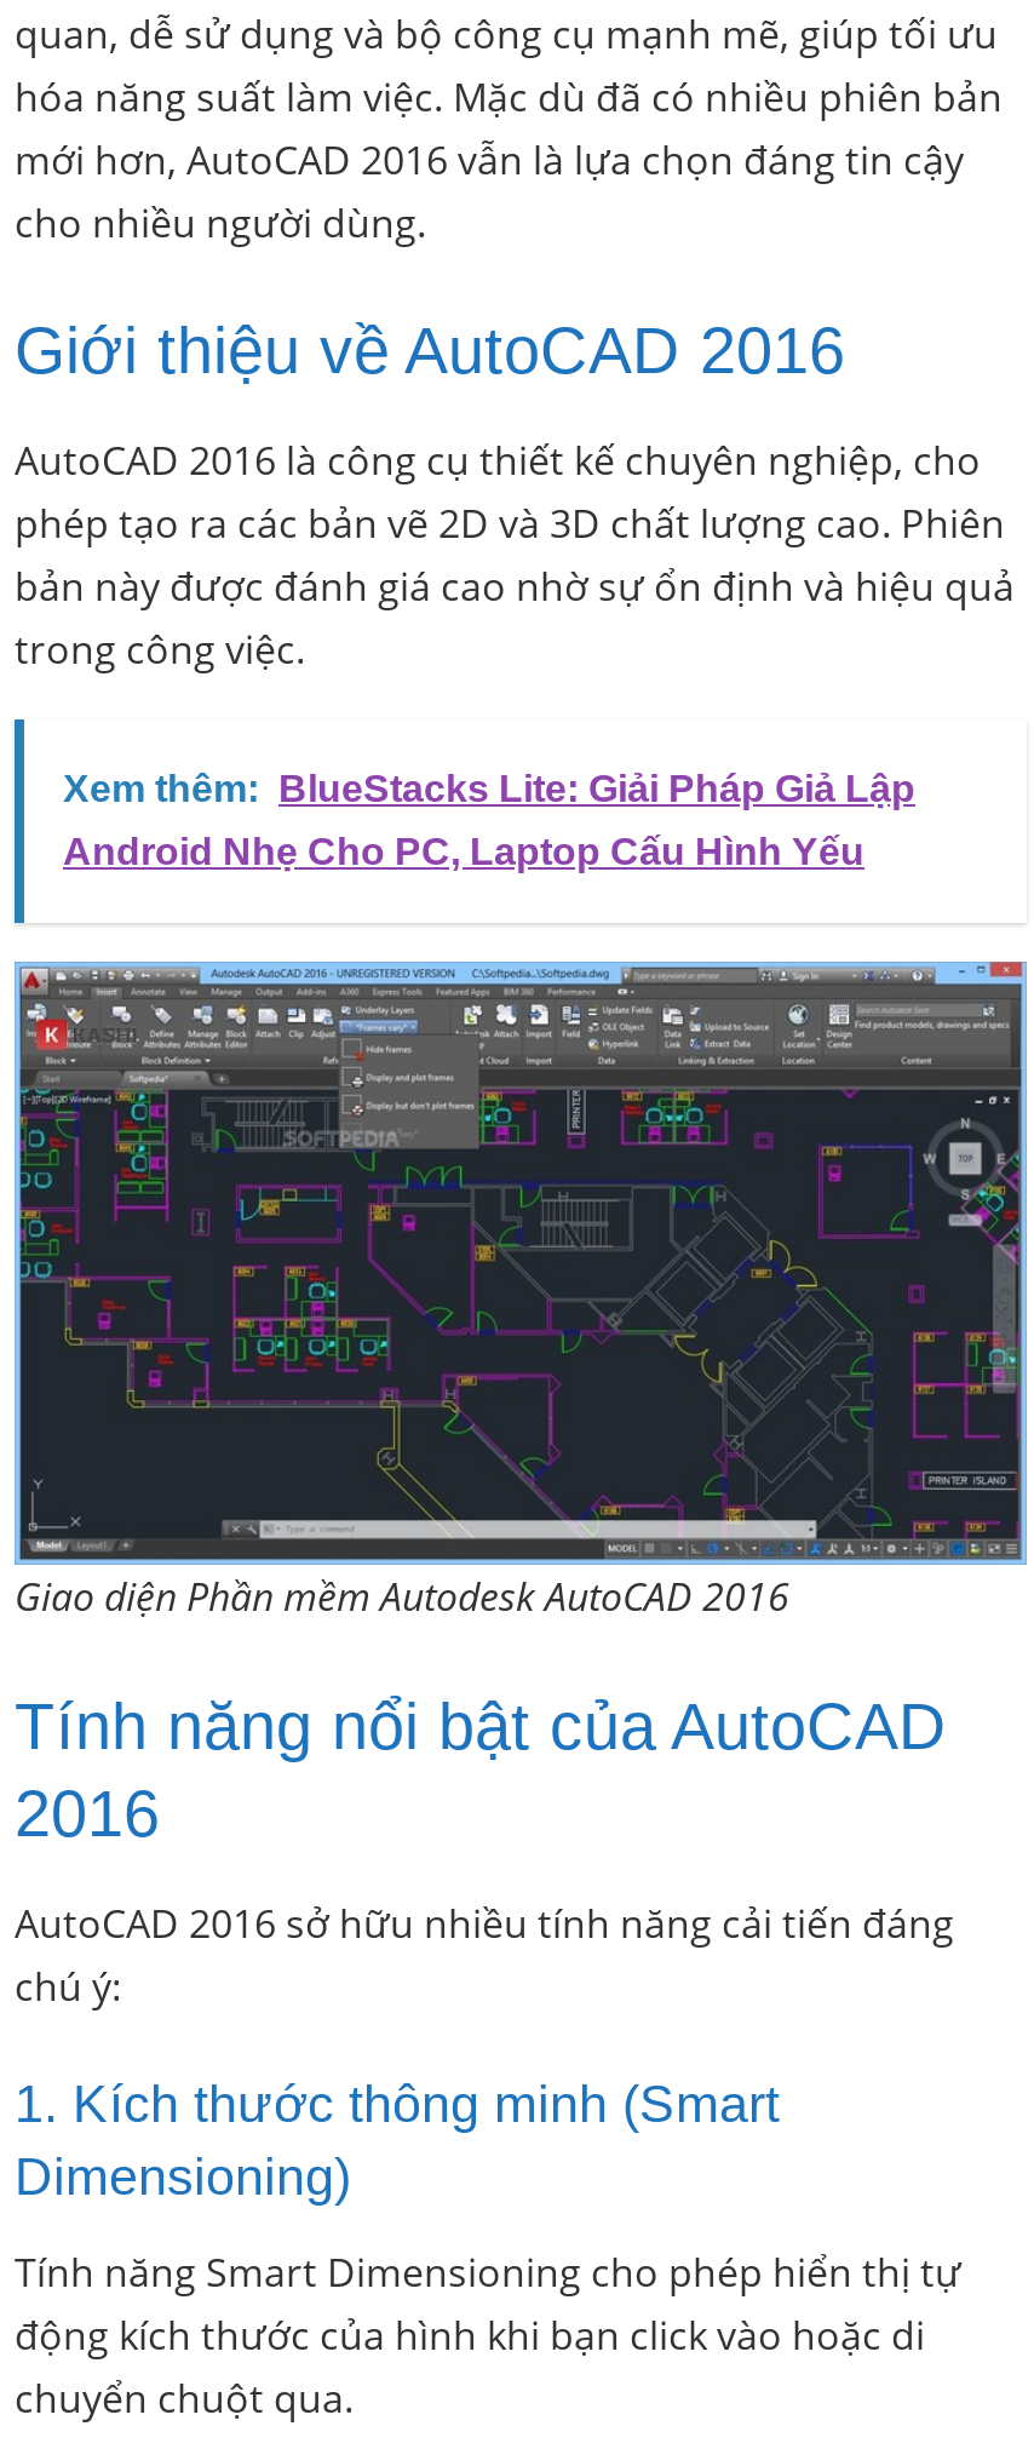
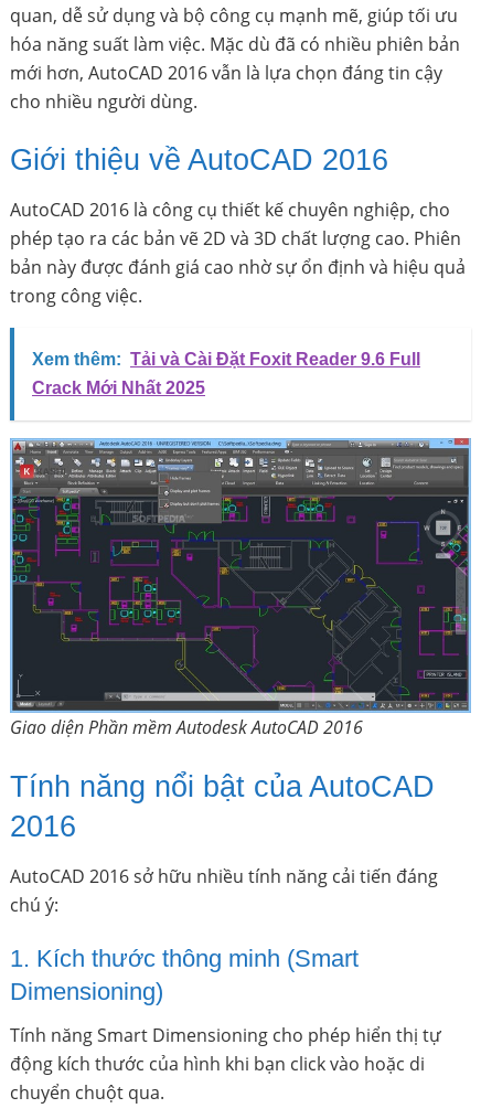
- Xem thêm: BlueStacks Lite: Giải Pháp Giả Lập
+ Xem thêm: Tải và Cài Đặt Foxit Reader 9.6 Full

- Android Nhẹ Cho PC, Laptop Cấu Hình Yếu
+ Crack Mới Nhất 2025
